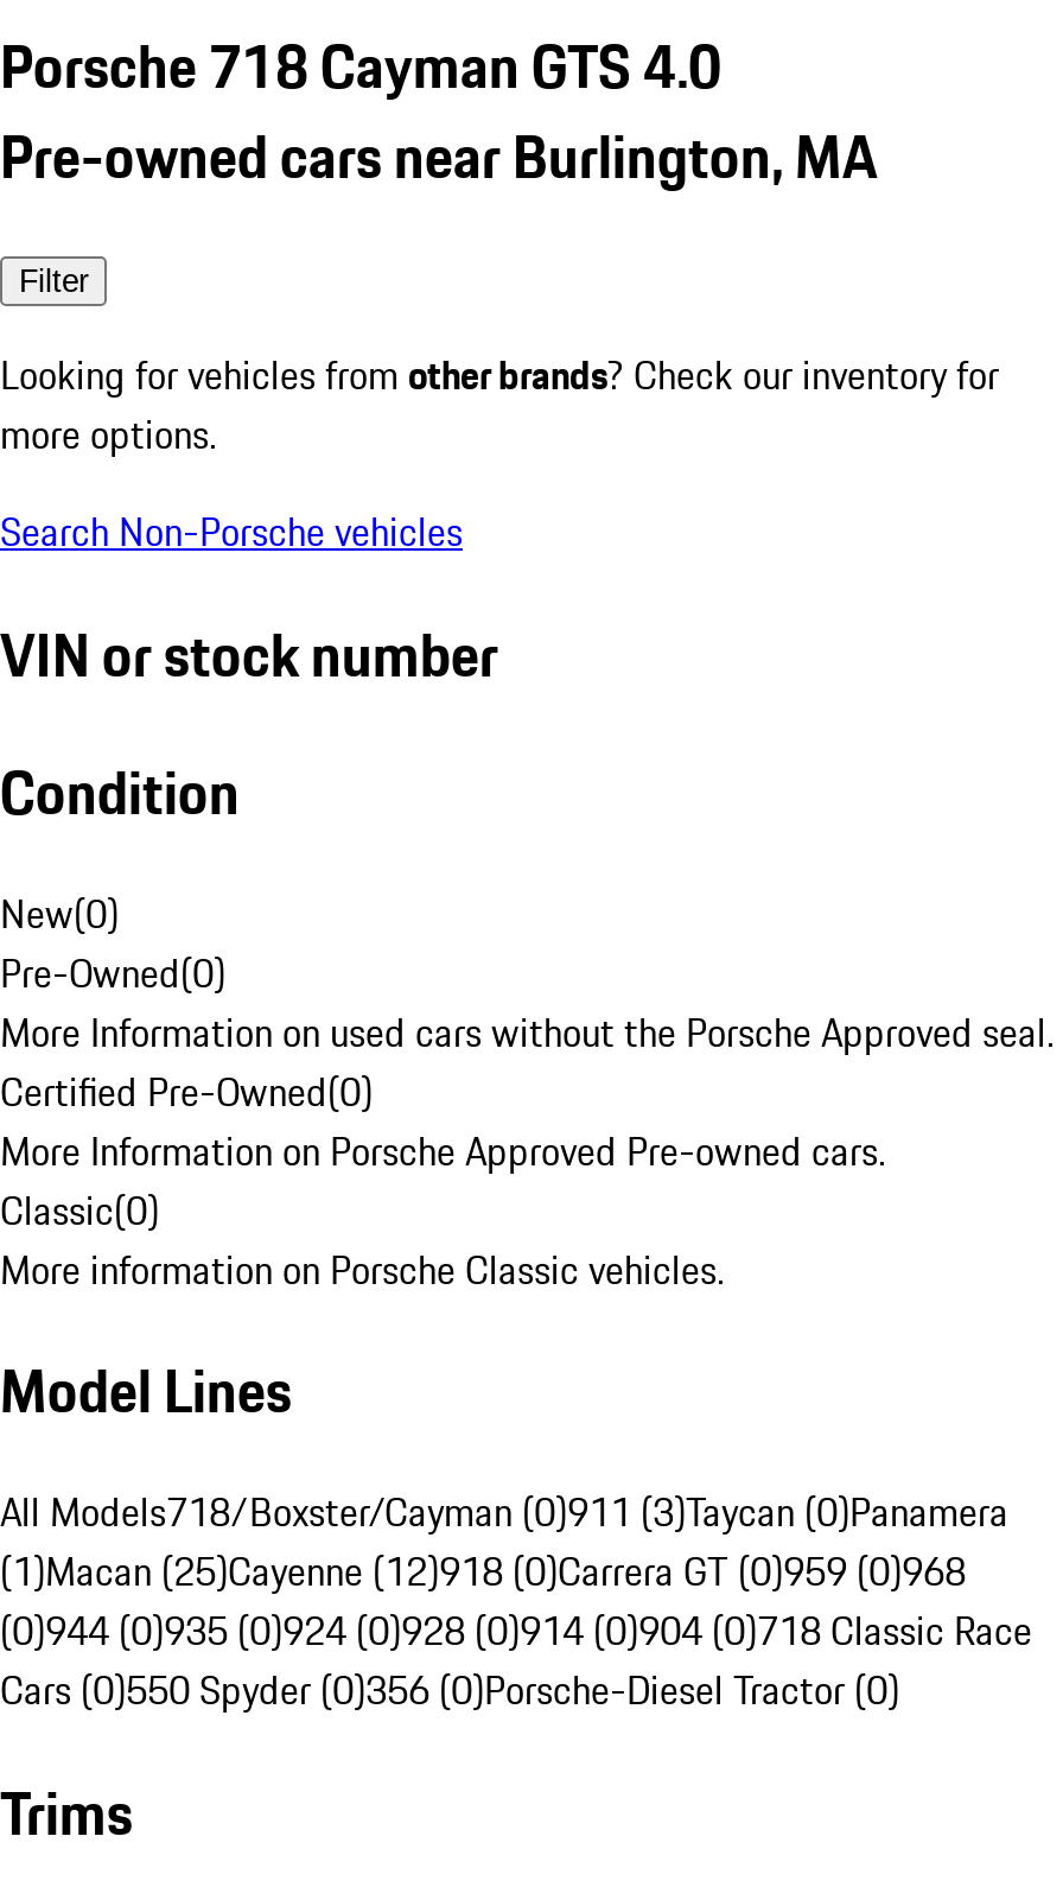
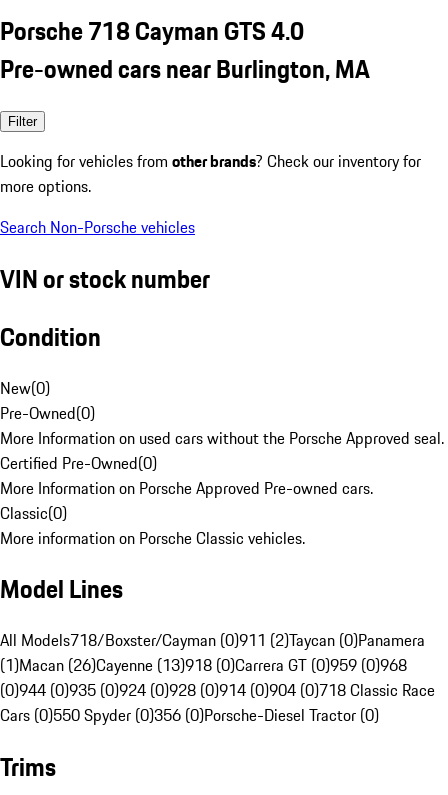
- All Models718/Boxster/Cayman (0)911 (3)Taycan (0)Panamera
+ All Models718/Boxster/Cayman (0)911 (2)Taycan (0)Panamera

- (1)Macan (25)Cayenne (12)918 (0)Carrera GT (0)959 (0)968
+ (1)Macan (26)Cayenne (13)918 (0)Carrera GT (0)959 (0)968
